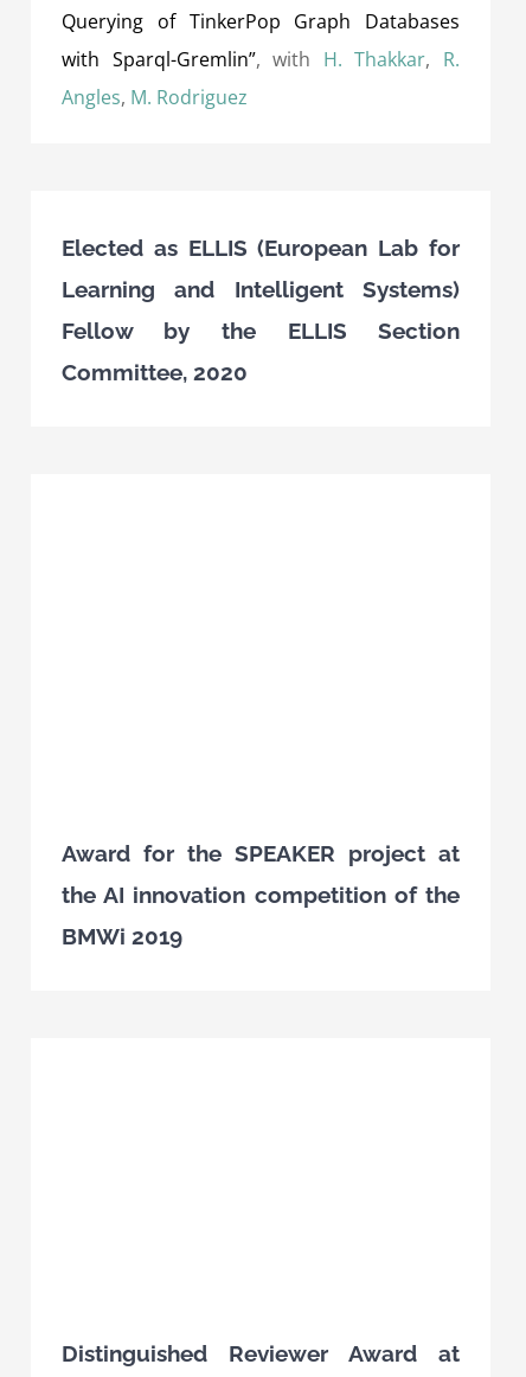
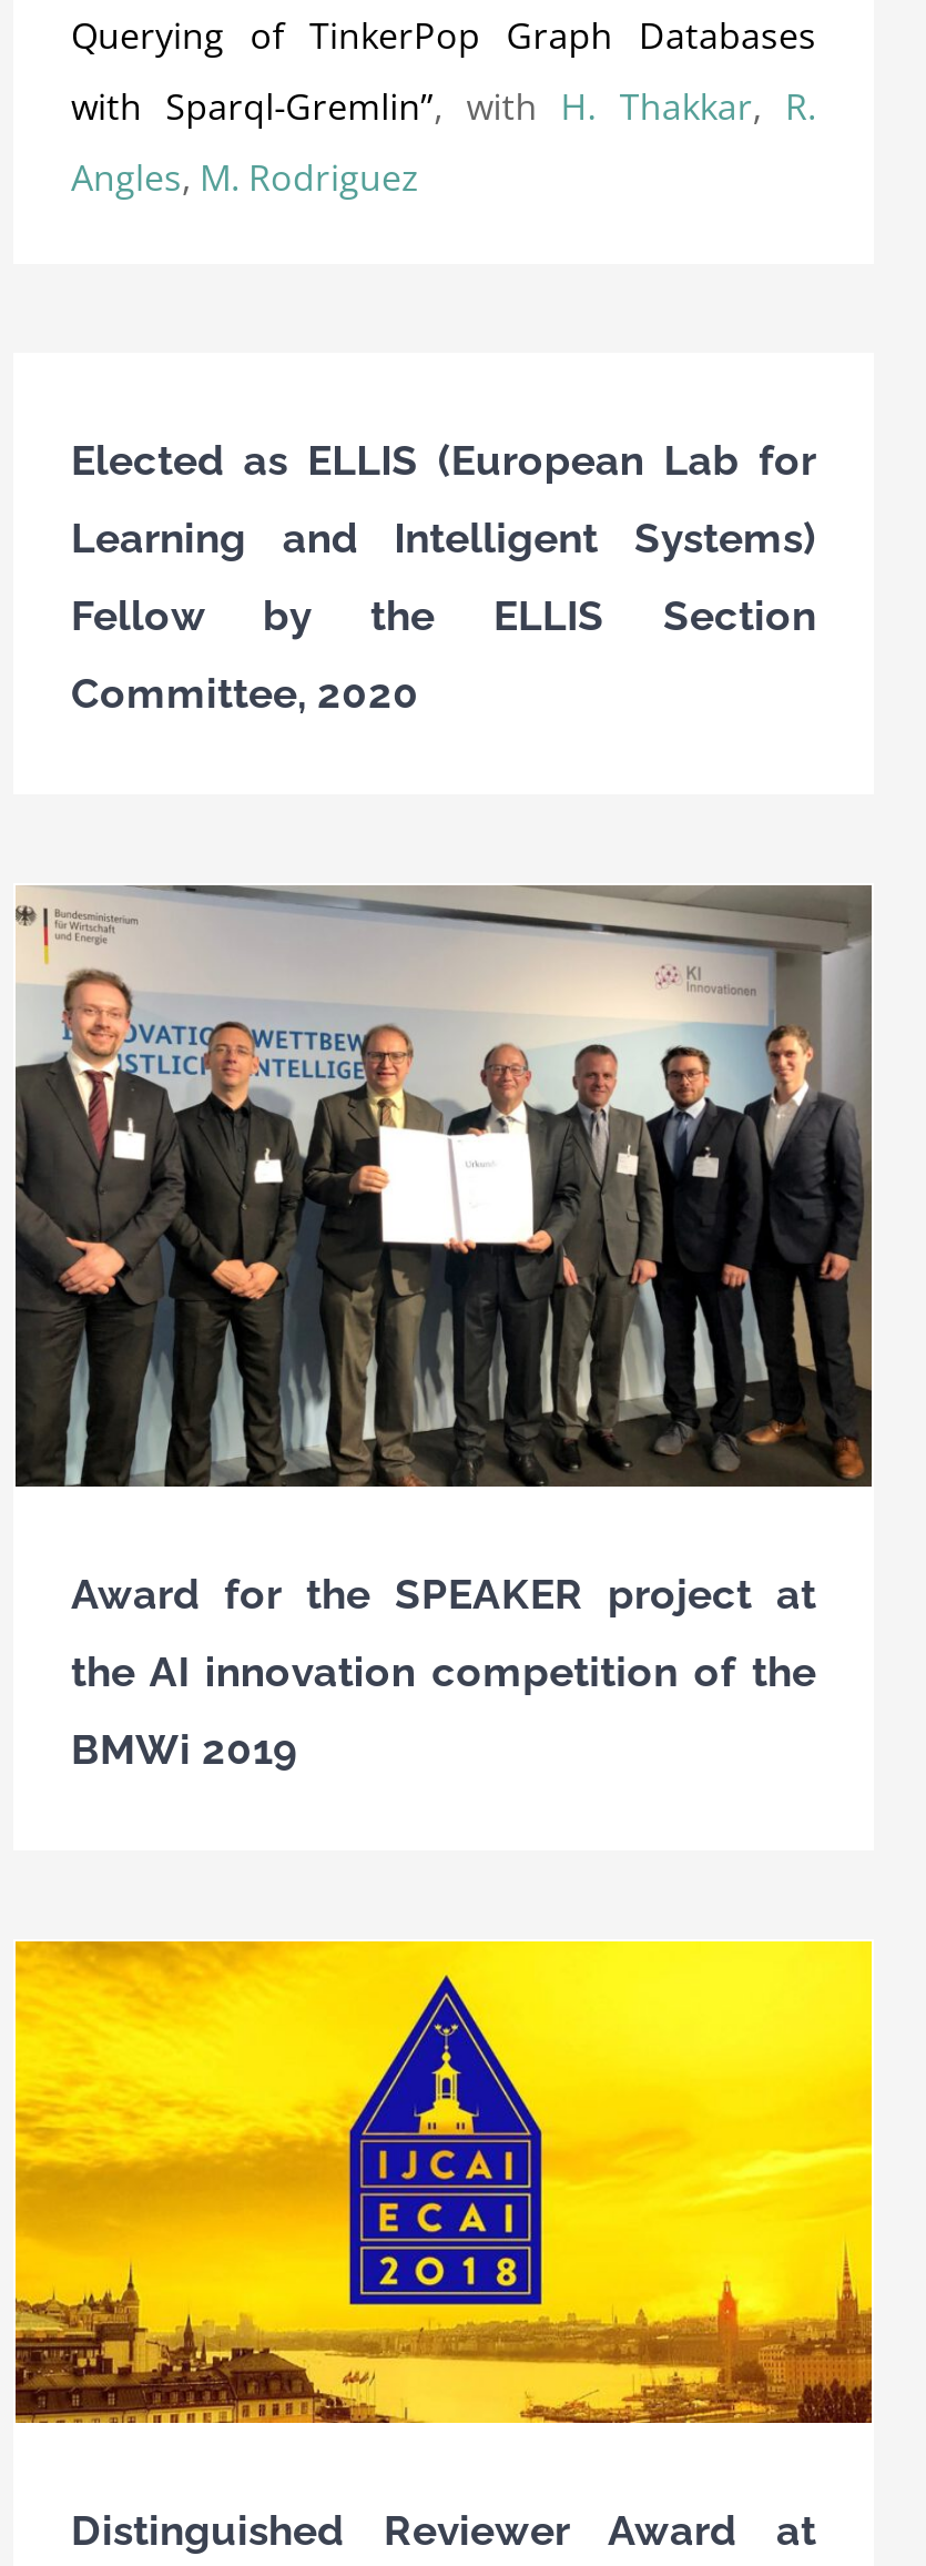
+ [image]

+ [image]
